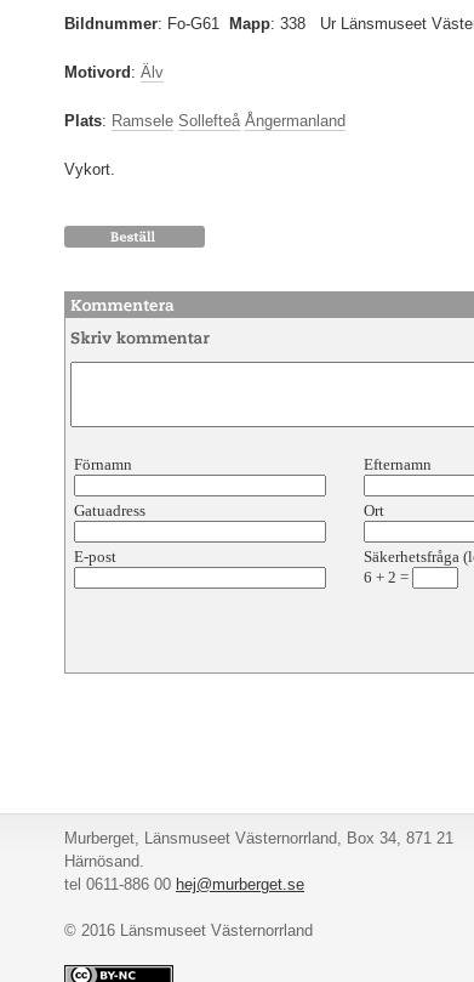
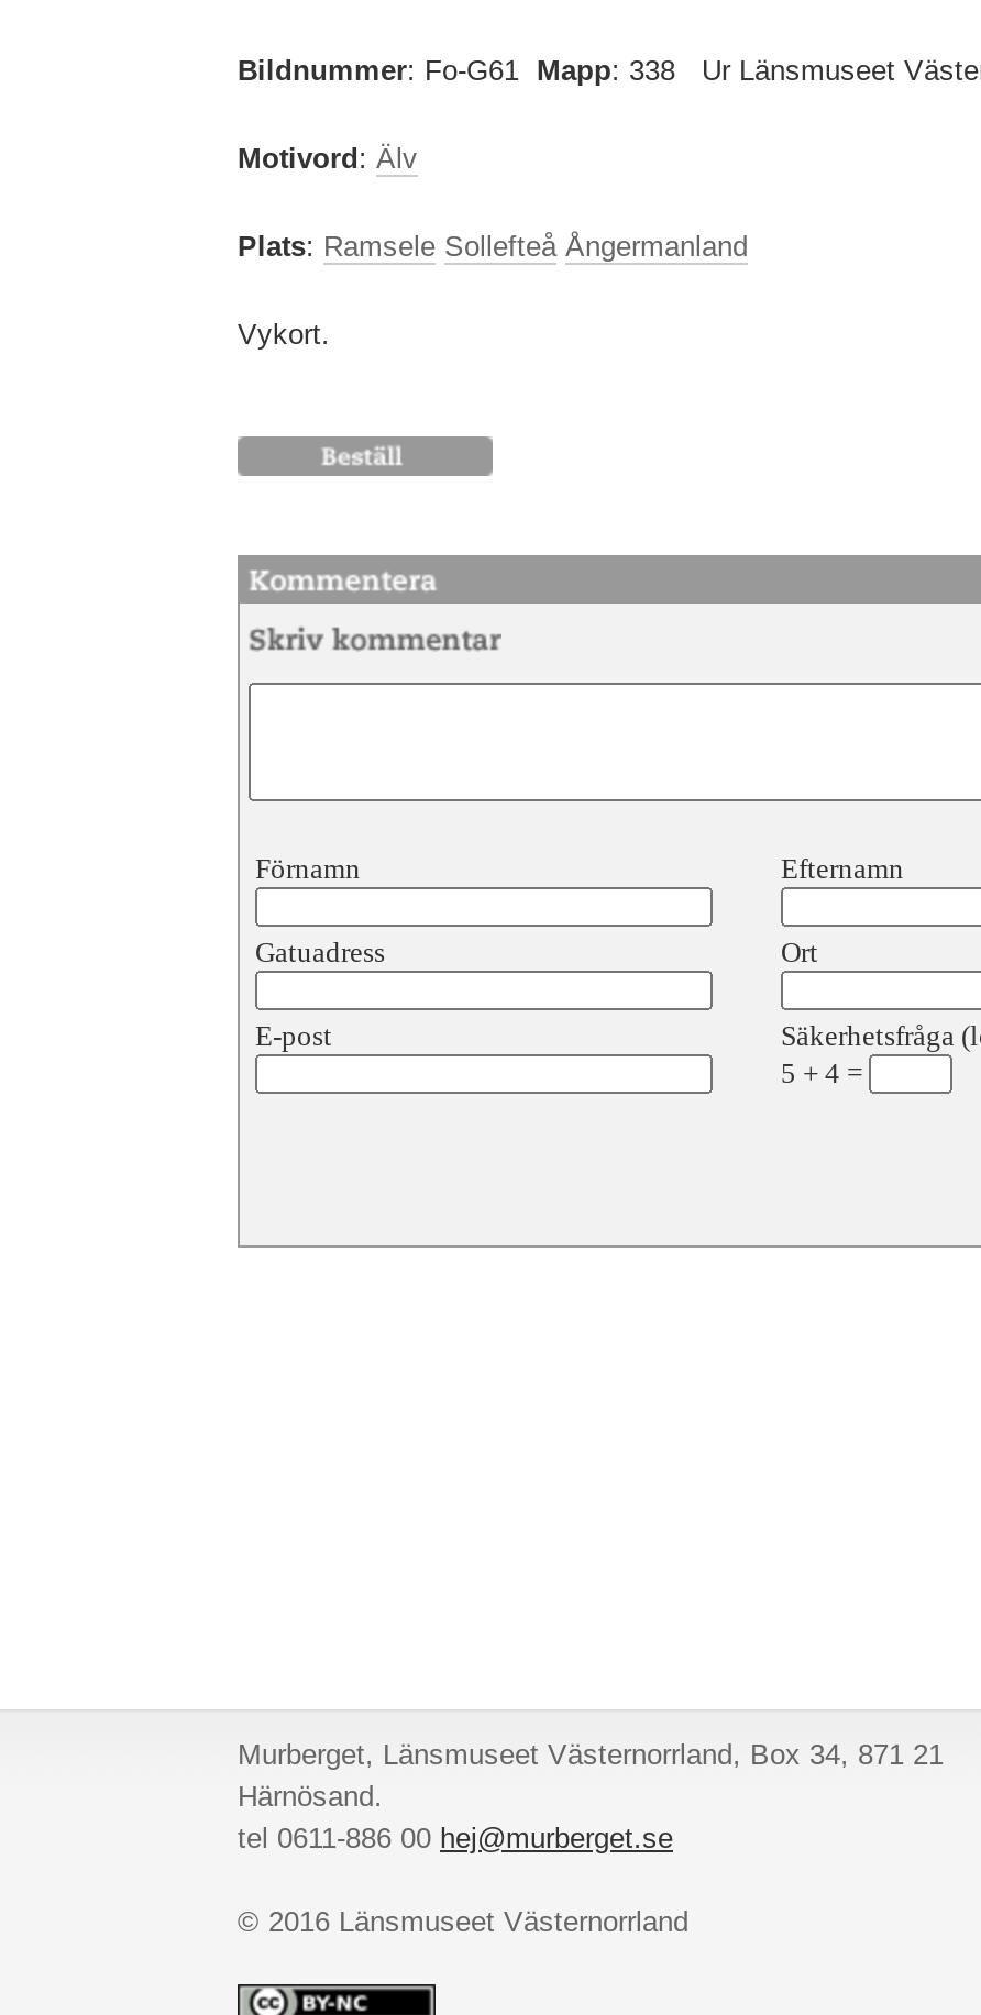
- 6 + 2 =
+ 5 + 4 =
